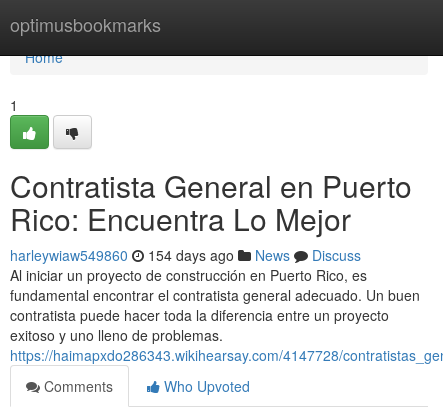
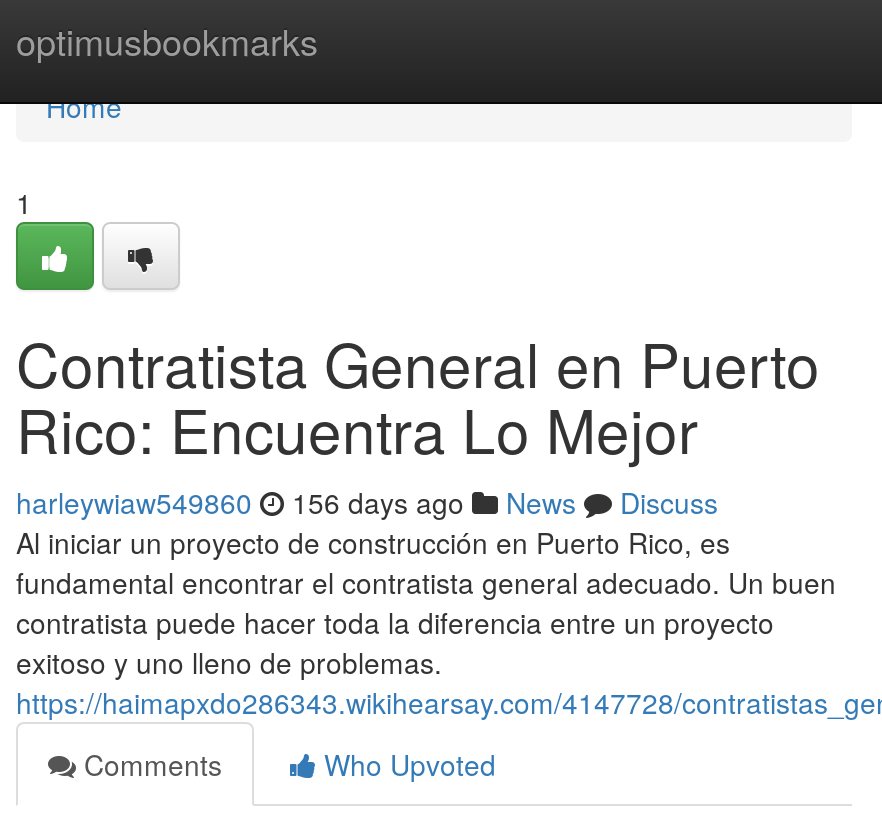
- harleywiaw549860 154 days ago News Discuss
+ harleywiaw549860 156 days ago News Discuss
